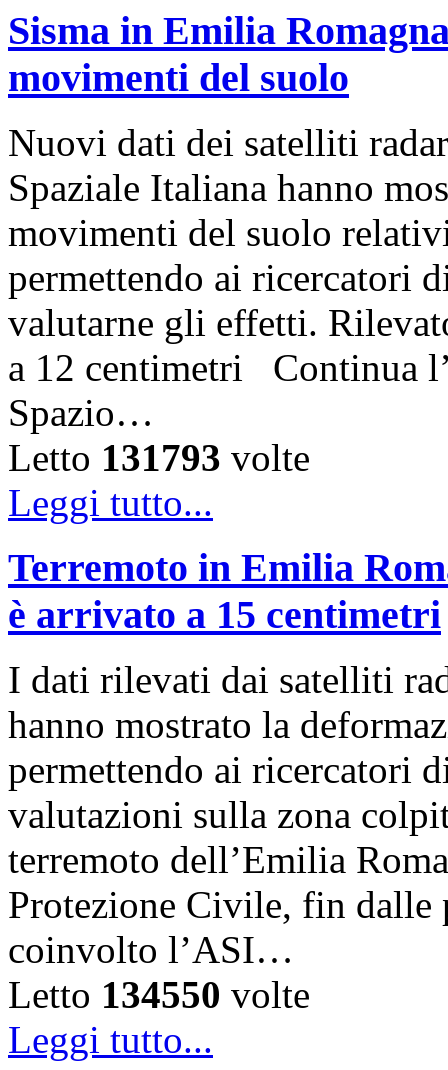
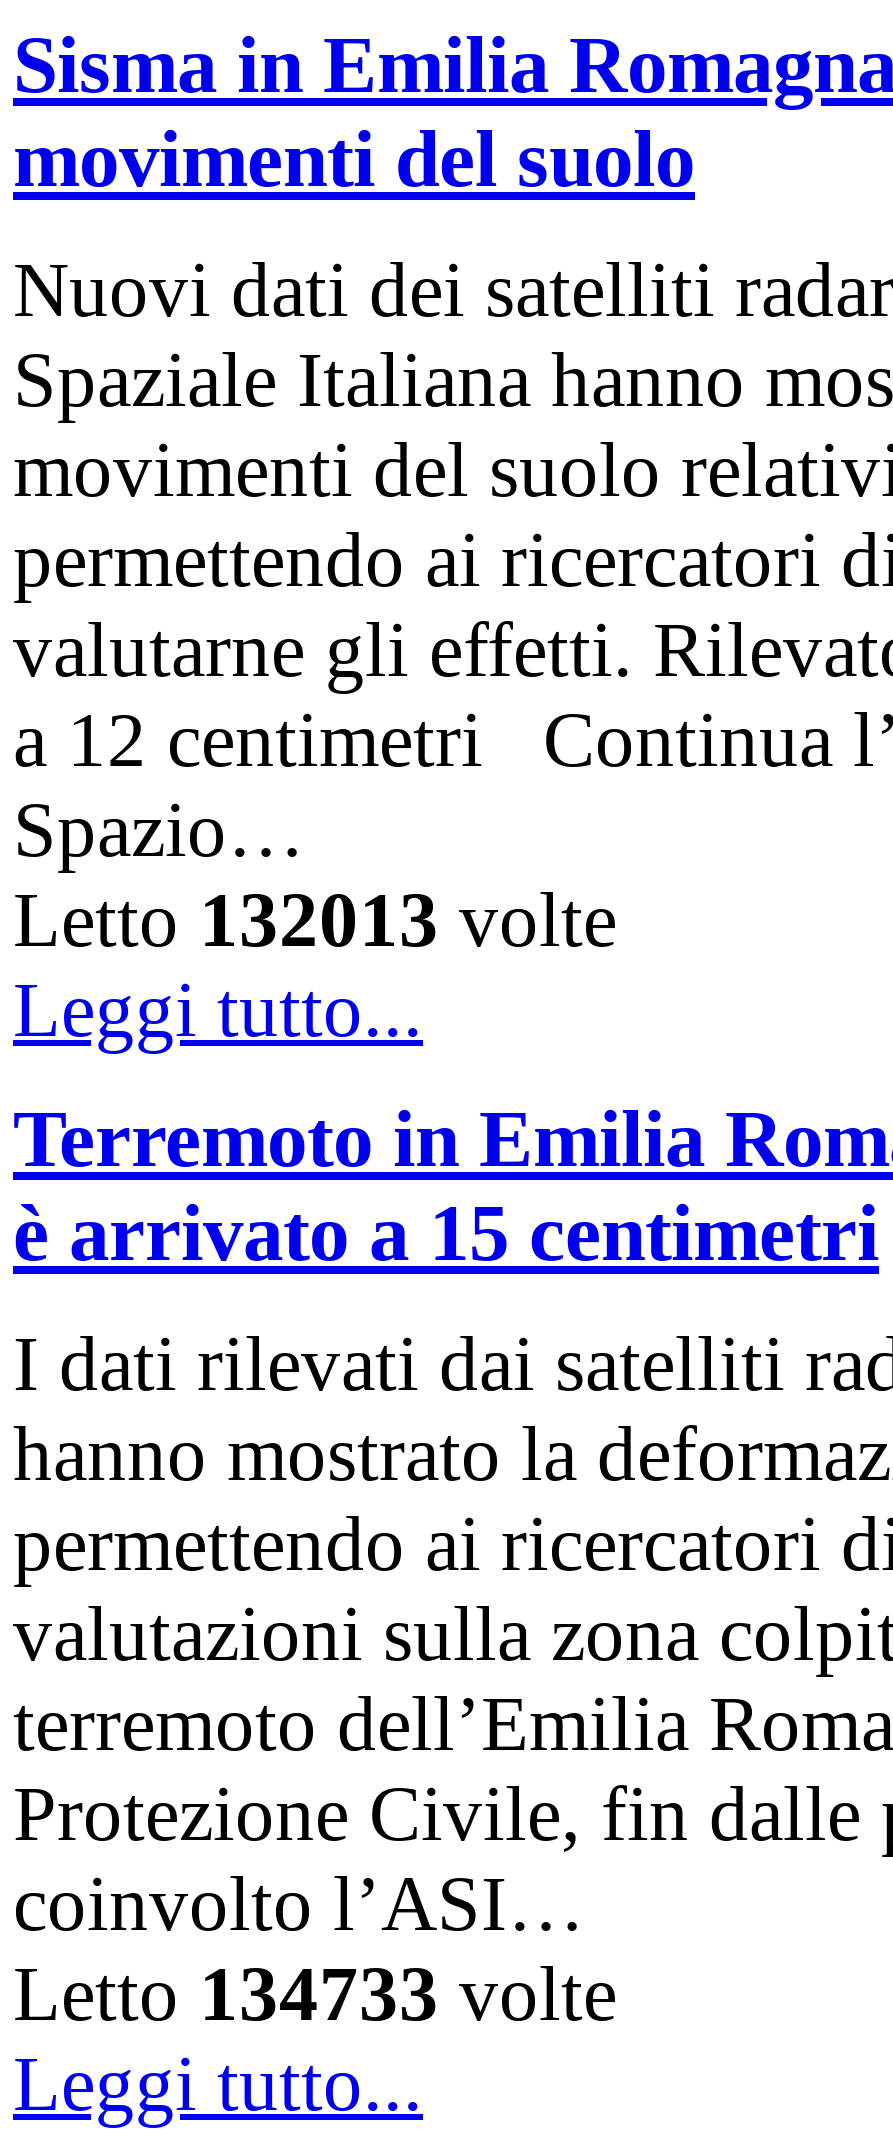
- Letto 131793 volte
+ Letto 132013 volte

- Letto 134550 volte
+ Letto 134733 volte
